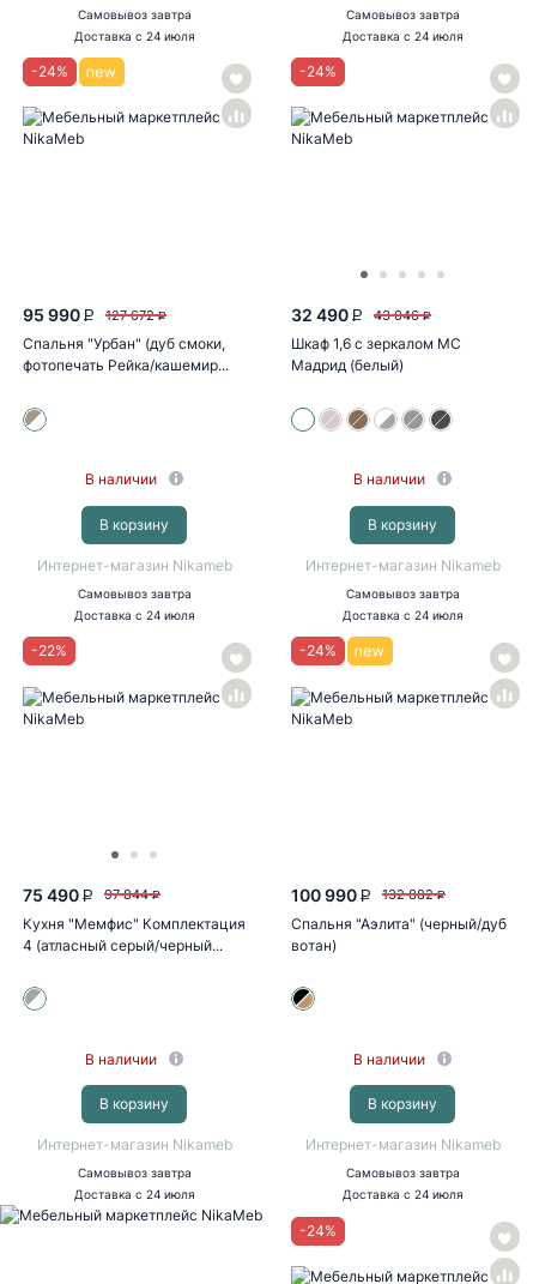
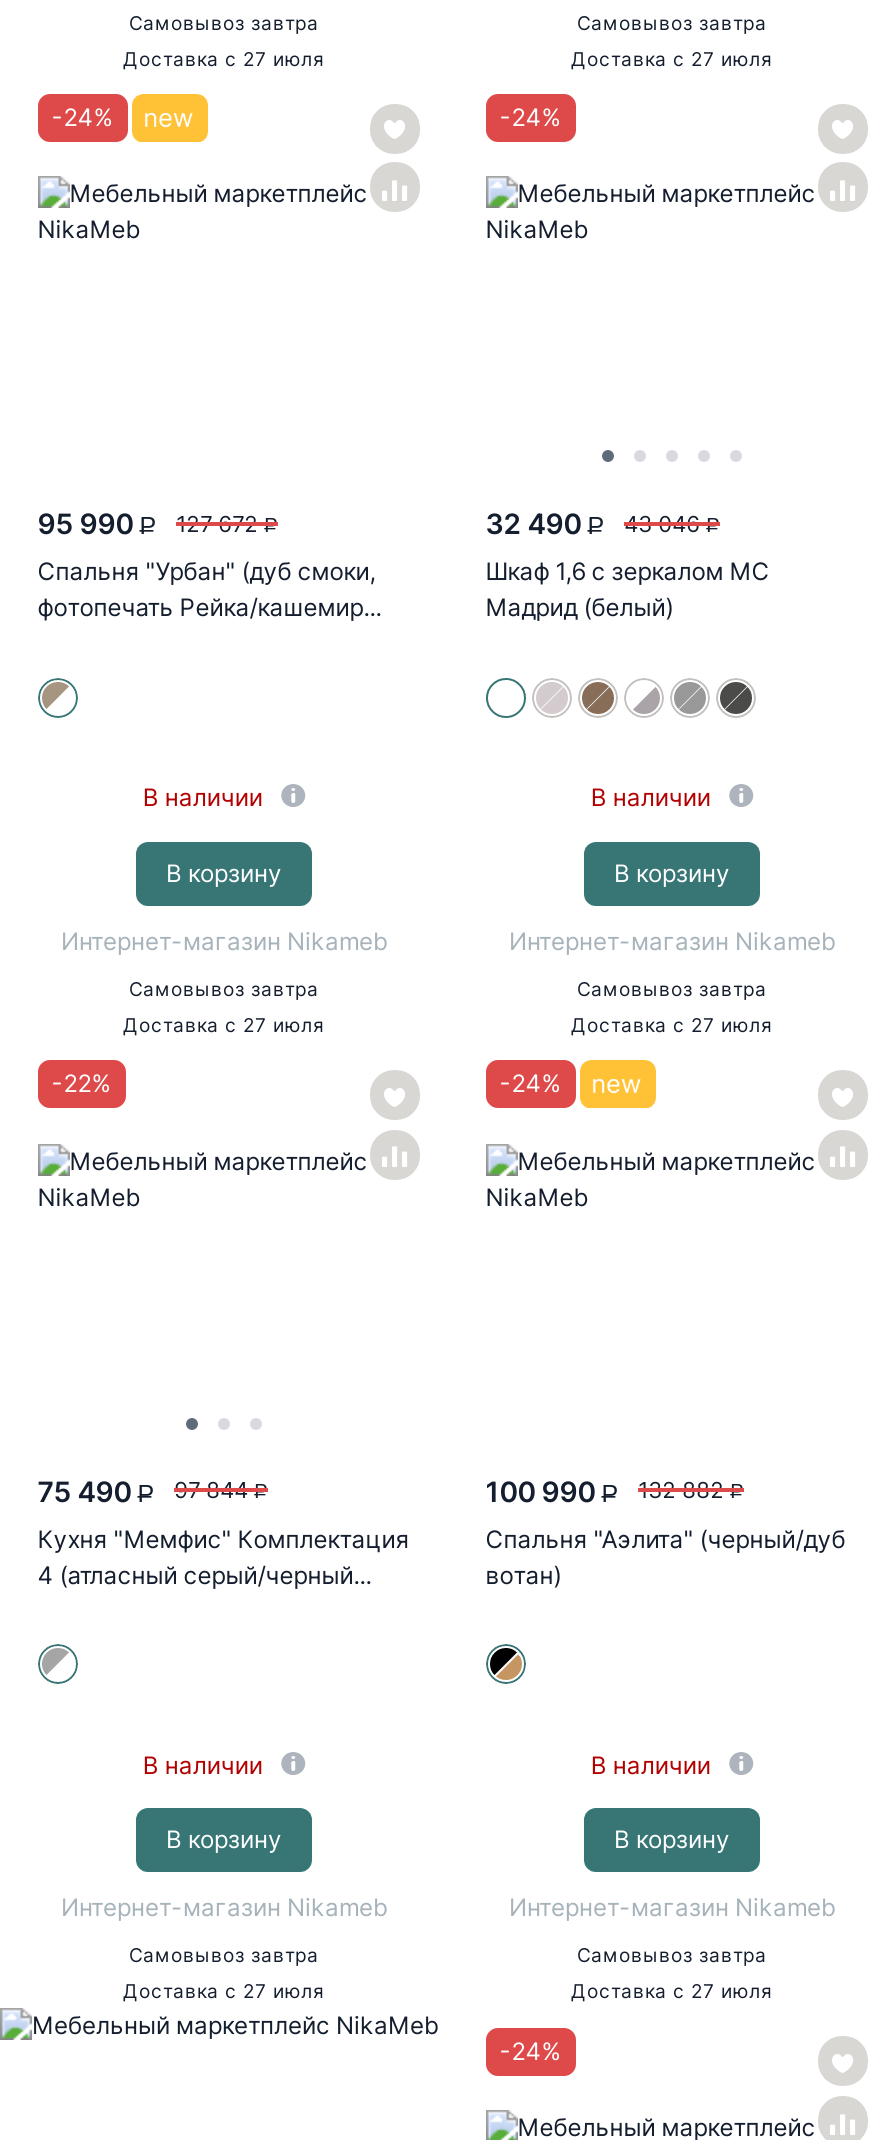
- Доставка с 24 июля
+ Доставка с 27 июля

- Доставка с 24 июля
+ Доставка с 27 июля

- Доставка с 24 июля
+ Доставка с 27 июля

- Доставка с 24 июля
+ Доставка с 27 июля

- Доставка с 24 июля
+ Доставка с 27 июля

- Доставка с 24 июля
+ Доставка с 27 июля
